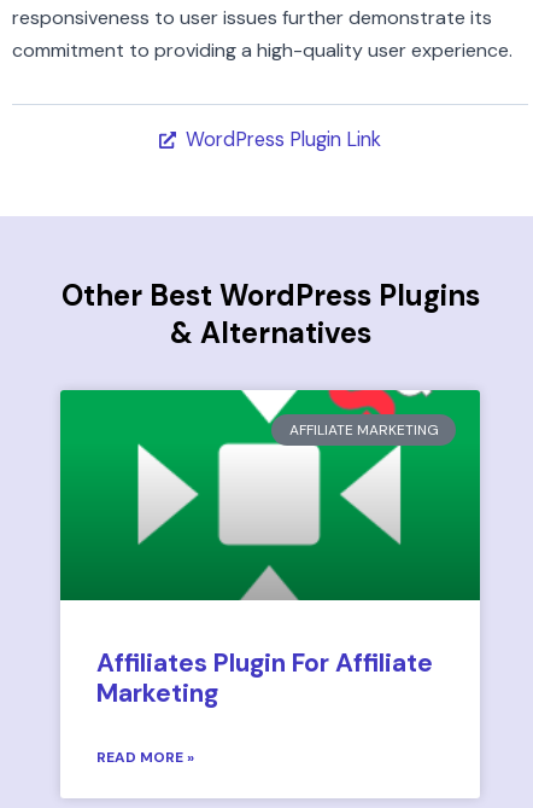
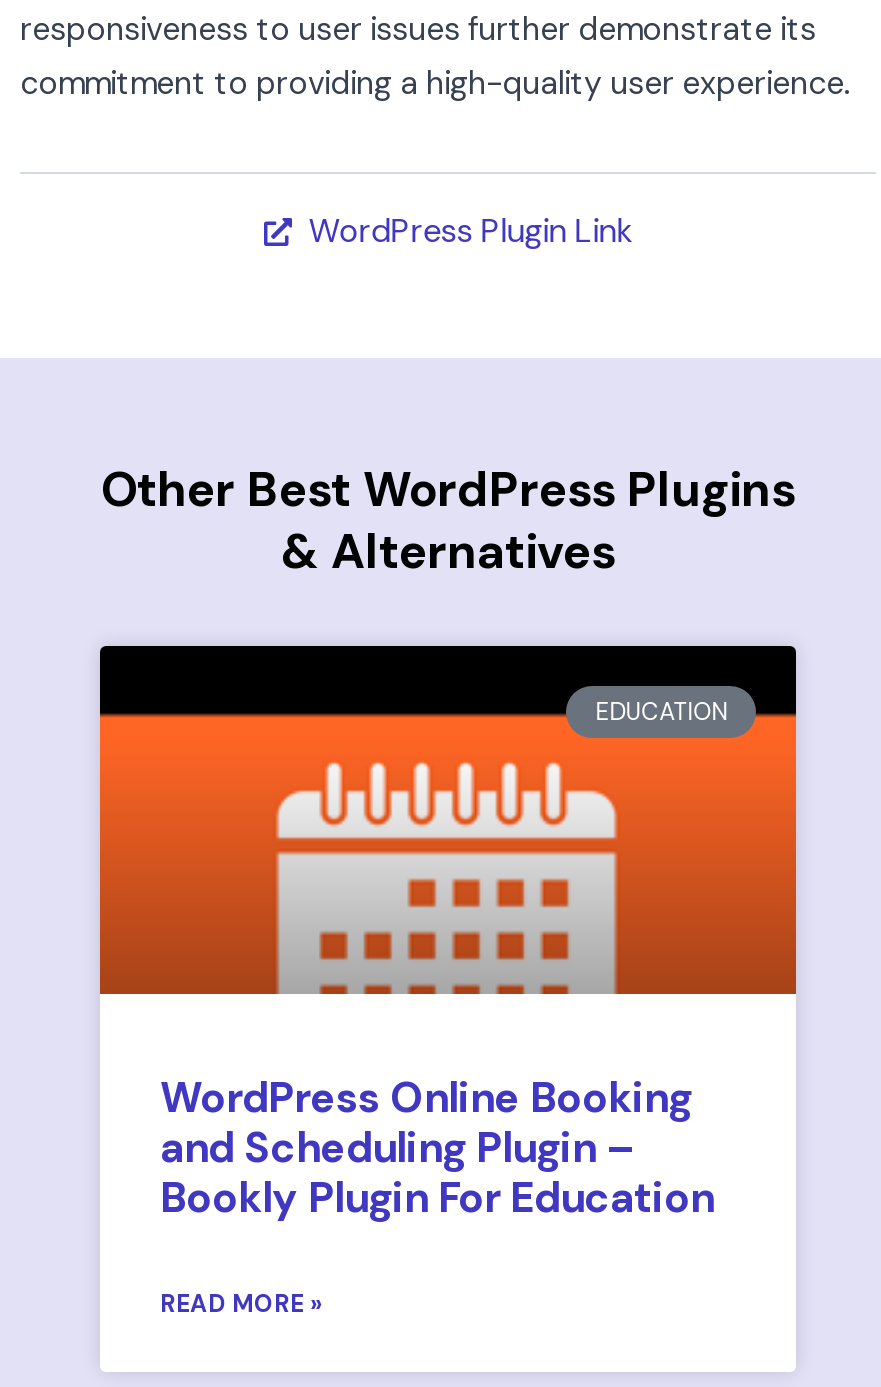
- [image]
- AFFILIATE MARKETING
+ [image]
+ EDUCATION

- Affiliates Plugin For Affiliate
- Marketing
+ WordPress Online Booking
+ and Scheduling Plugin –
+ Bookly Plugin For Education
